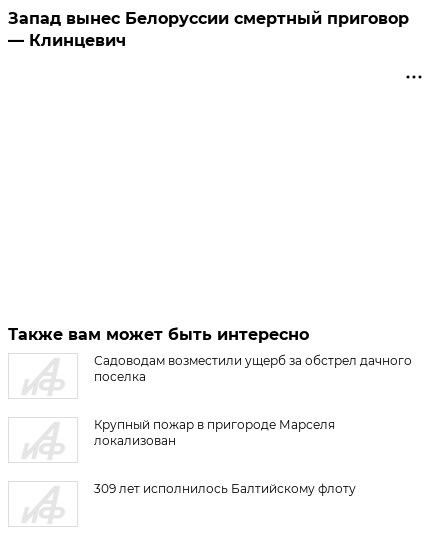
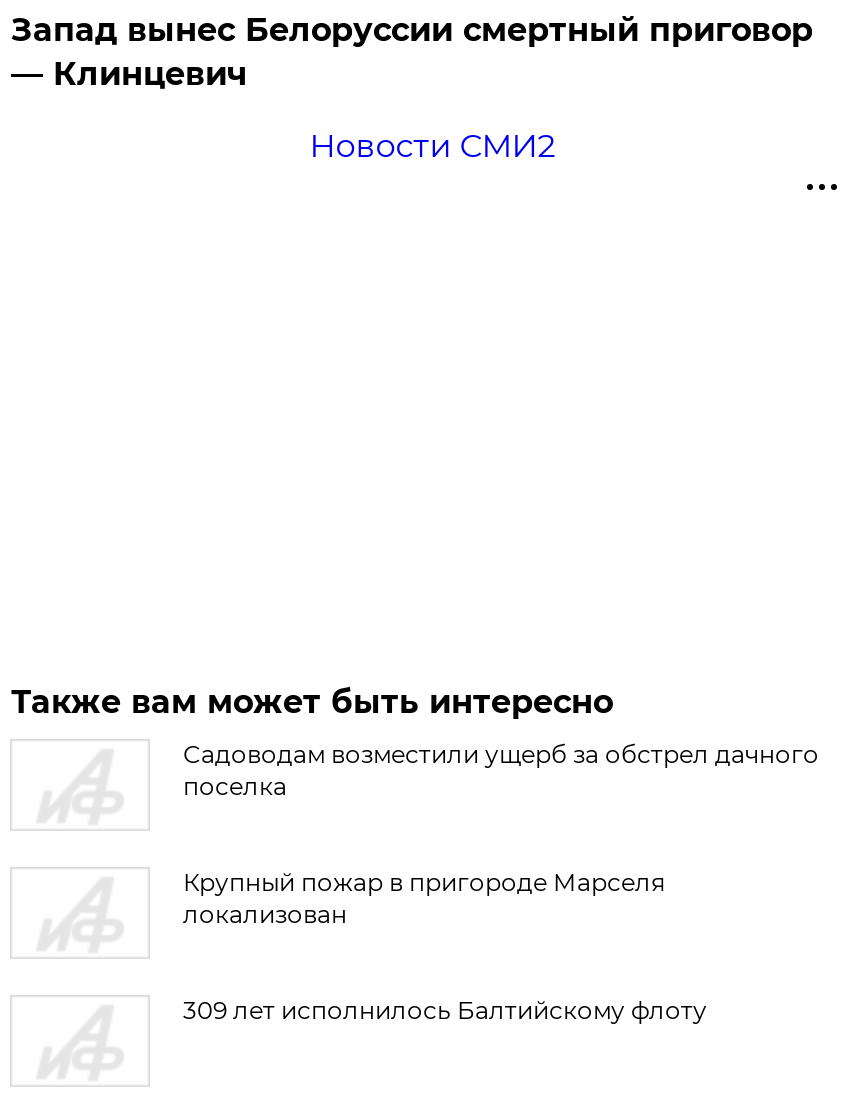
+ Новости СМИ2
